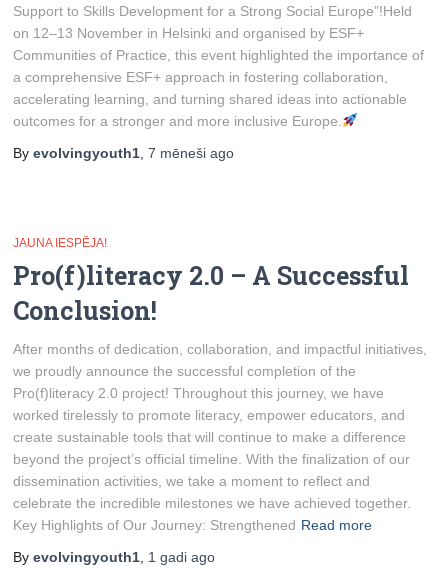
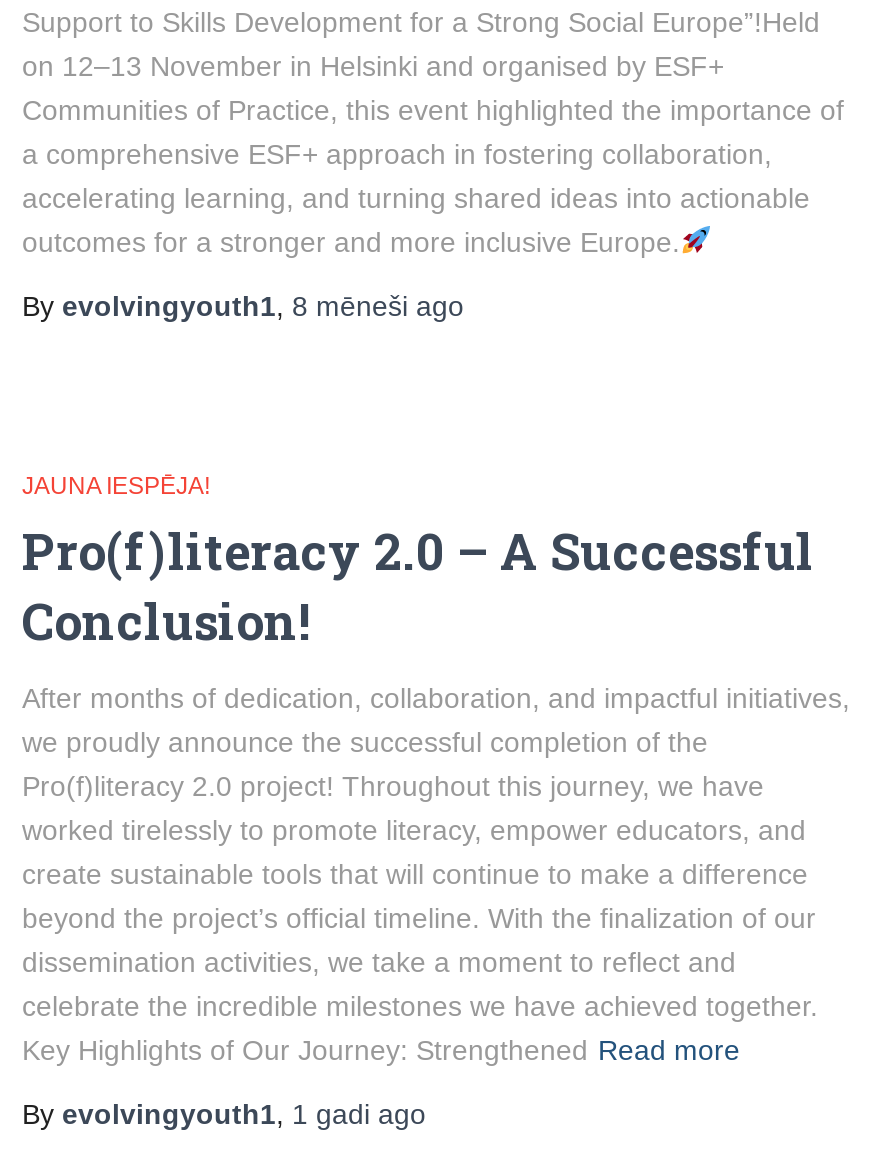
- By evolvingyouth1, 7 mēneši ago
+ By evolvingyouth1, 8 mēneši ago
